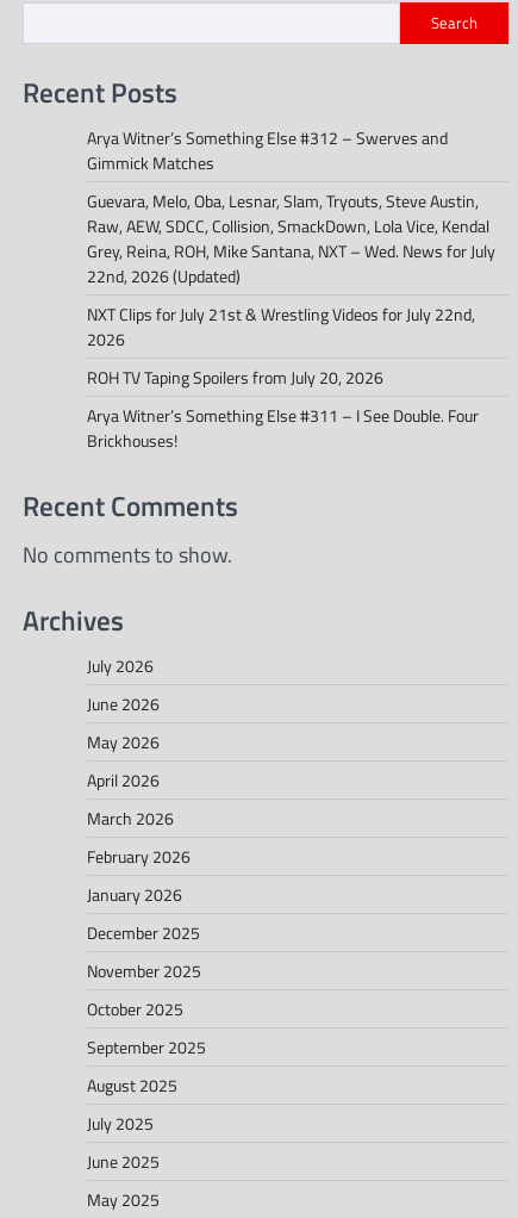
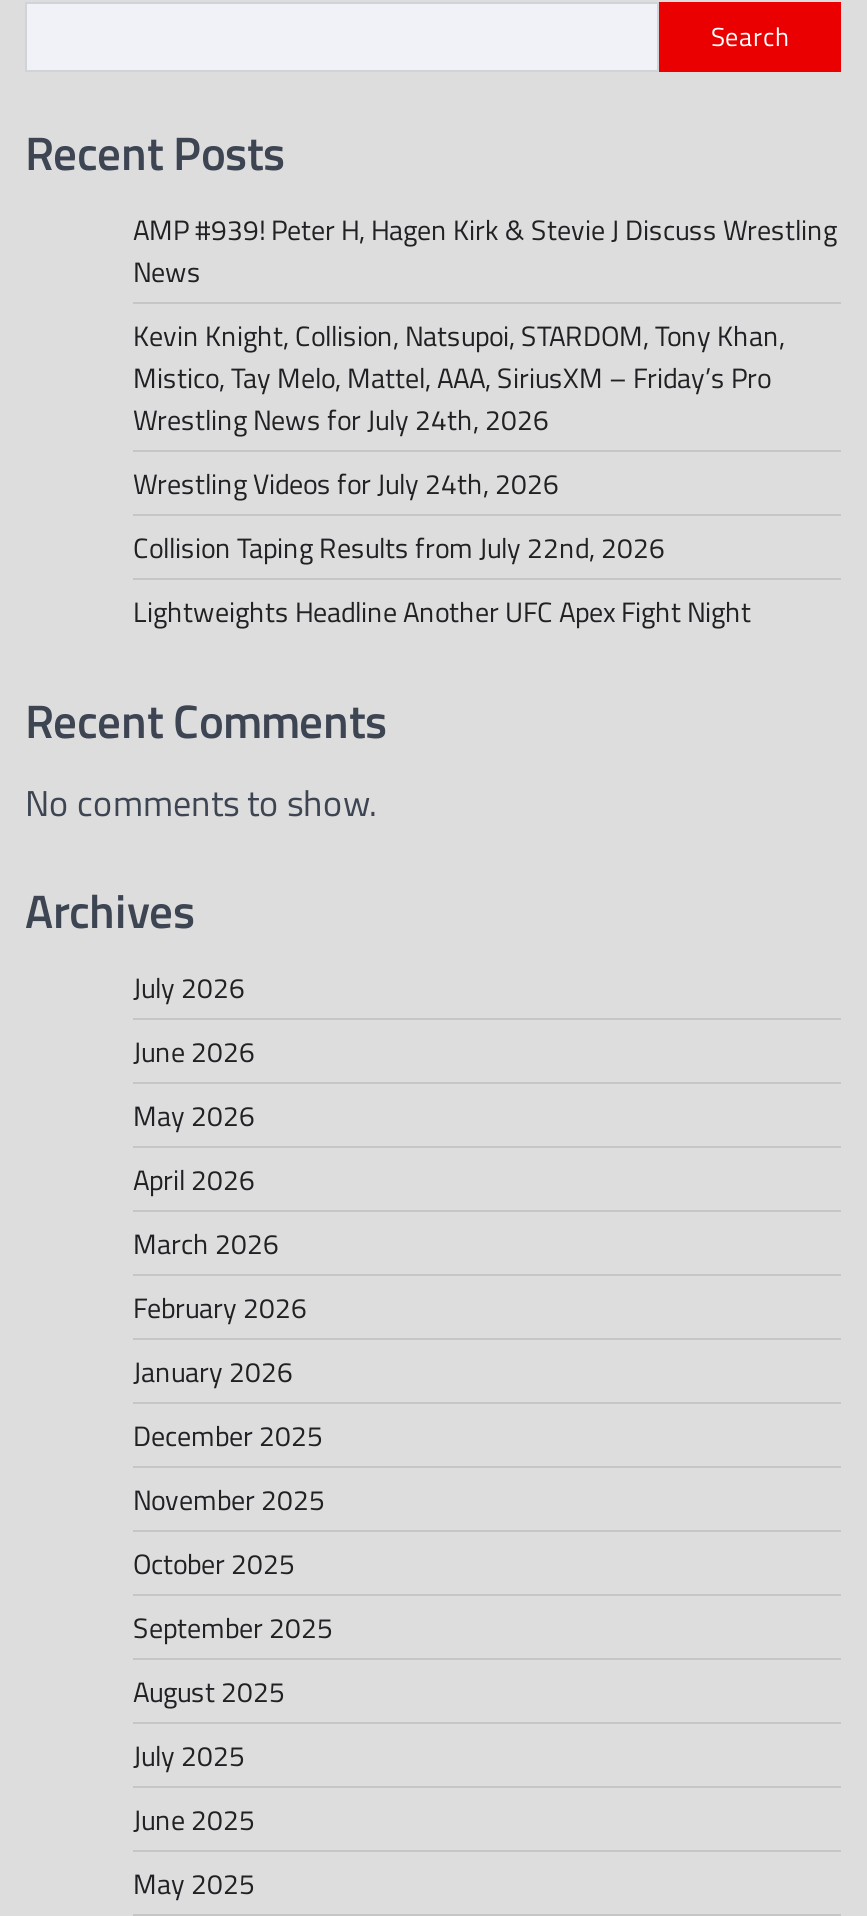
- Arya Witner’s Something Else #312 – Swerves and
- Gimmick Matches
+ AMP #939! Peter H, Hagen Kirk & Stevie J Discuss Wrestling
+ News

- Guevara, Melo, Oba, Lesnar, Slam, Tryouts, Steve Austin,
- Raw, AEW, SDCC, Collision, SmackDown, Lola Vice, Kendal
- Grey, Reina, ROH, Mike Santana, NXT – Wed. News for July
- 22nd, 2026 (Updated)
+ Kevin Knight, Collision, Natsupoi, STARDOM, Tony Khan,
+ Mistico, Tay Melo, Mattel, AAA, SiriusXM – Friday’s Pro
+ Wrestling News for July 24th, 2026

- NXT Clips for July 21st & Wrestling Videos for July 22nd,
- 2026
+ Wrestling Videos for July 24th, 2026

- ROH TV Taping Spoilers from July 20, 2026
+ Collision Taping Results from July 22nd, 2026

- Arya Witner’s Something Else #311 – I See Double. Four
- Brickhouses!
+ Lightweights Headline Another UFC Apex Fight Night
